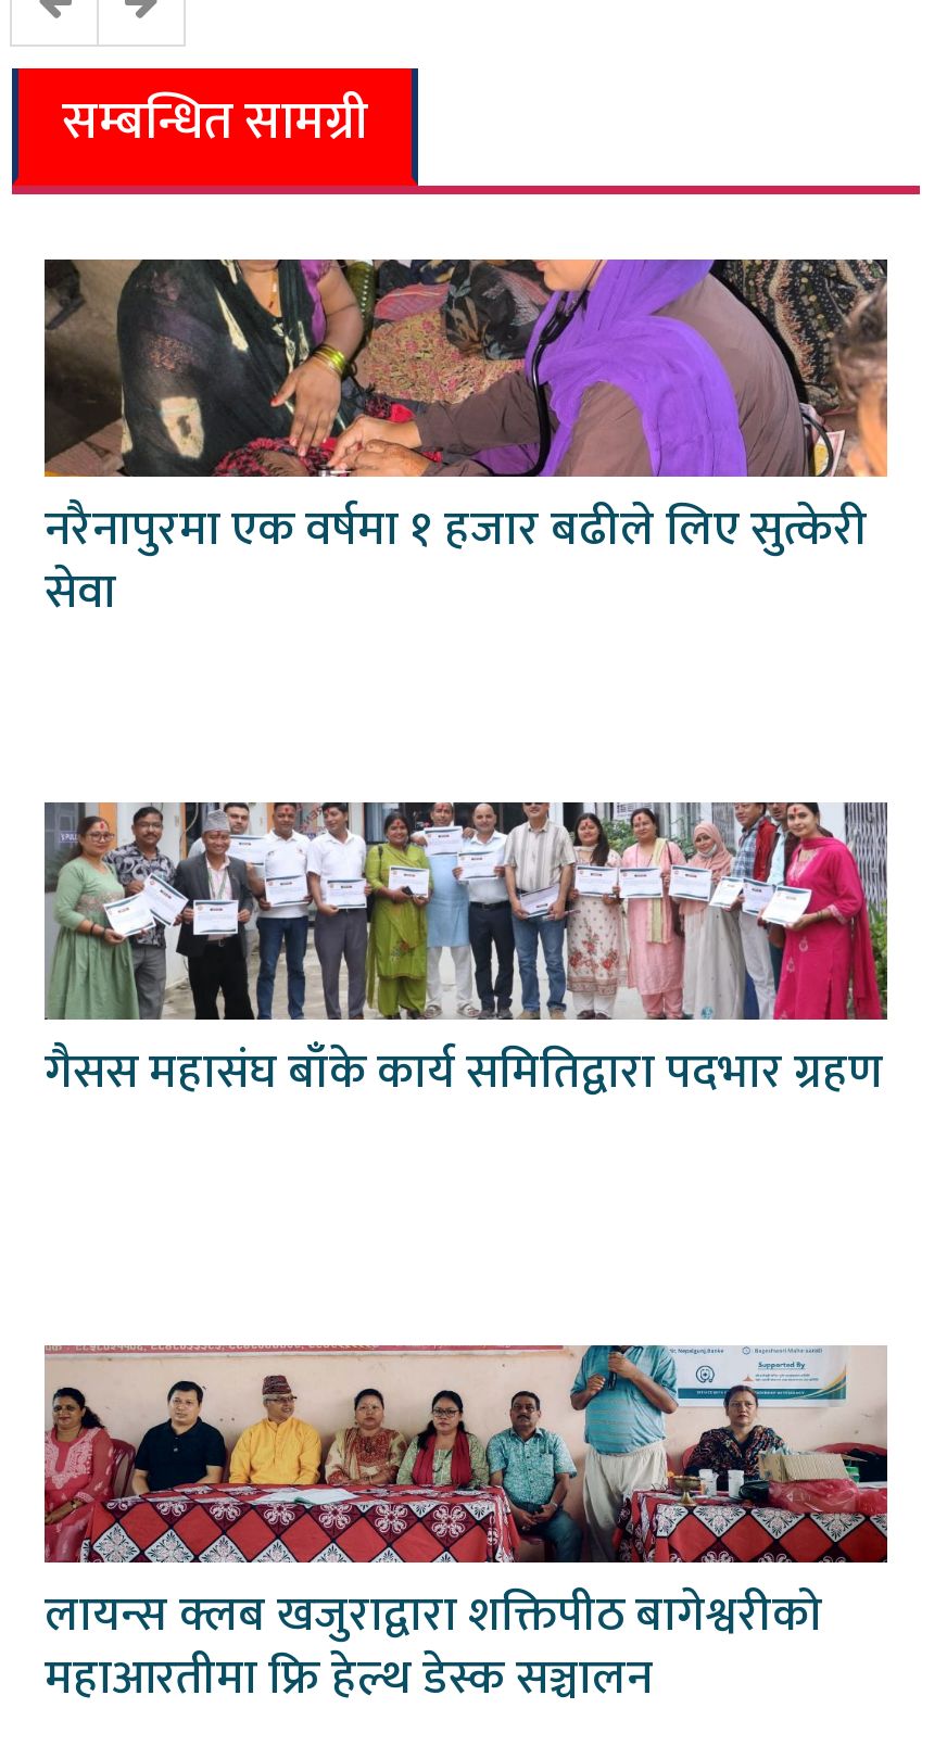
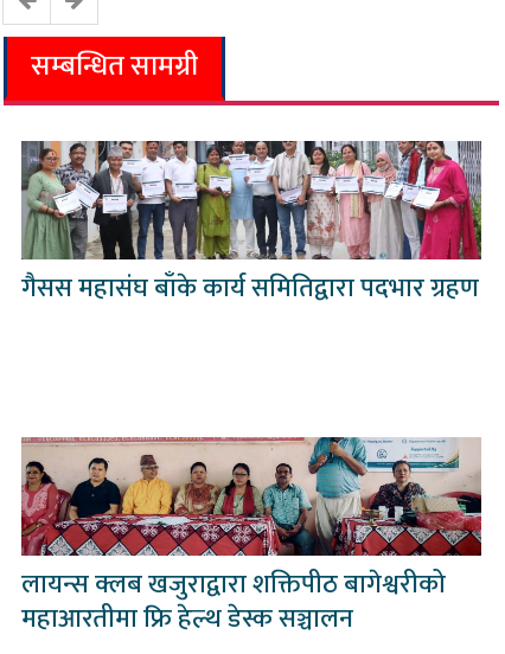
- [image]
- नरैनापुरमा एक वर्षमा १ हजार बढीले लिए सुत्केरी
- सेवा
